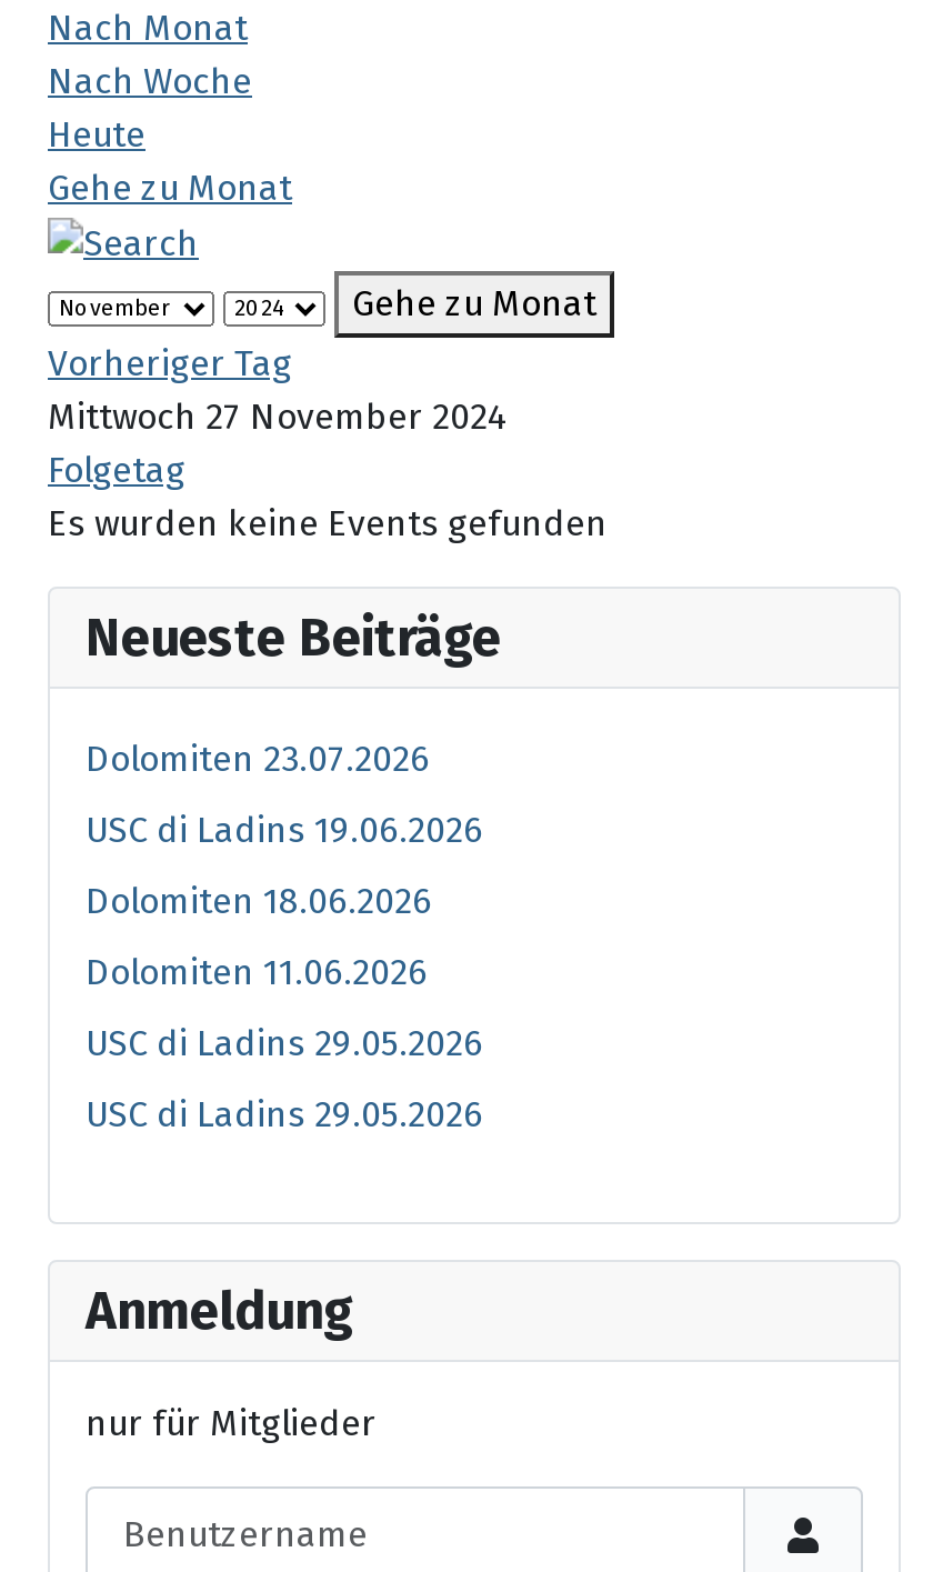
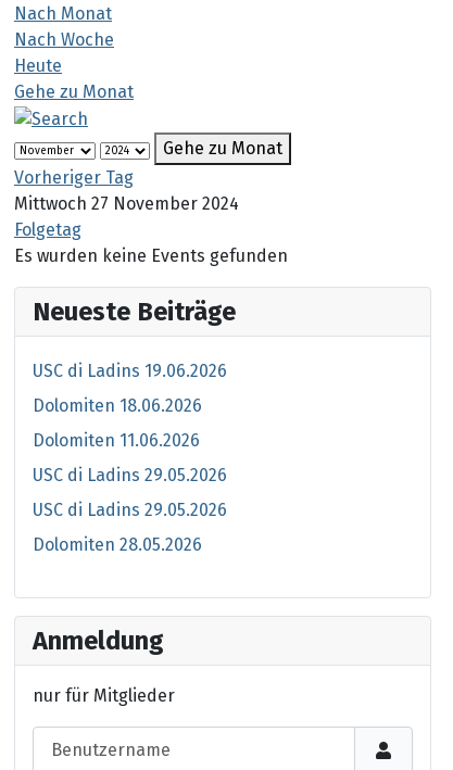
- Dolomiten 23.07.2026

moved up: USC di Ladins 19.06.2026 | Dolomiten 18.06.2026 | Dolomiten 11.06.2026 | USC di Ladins 29.05.2026 | USC di Ladins 29.05.2026

+ Dolomiten 28.05.2026
